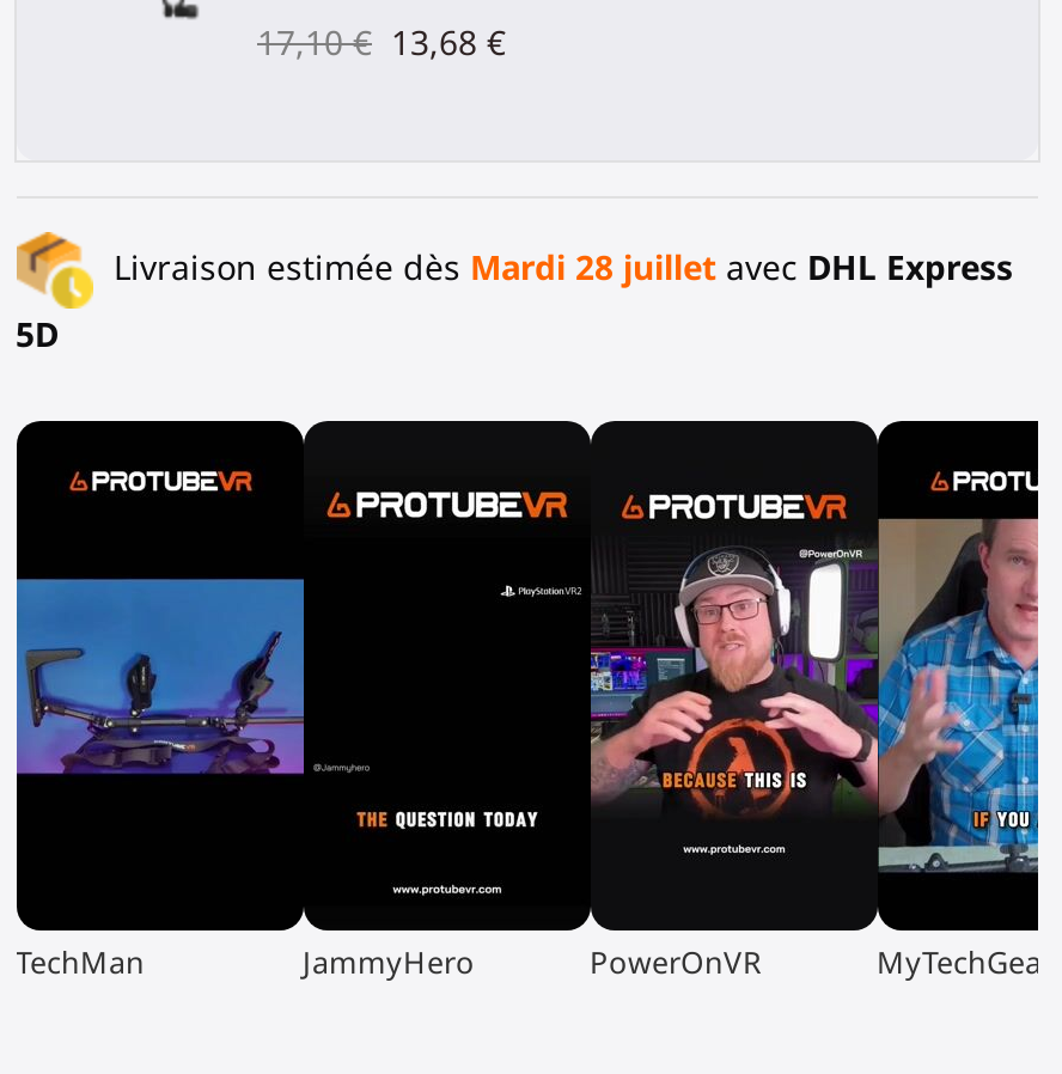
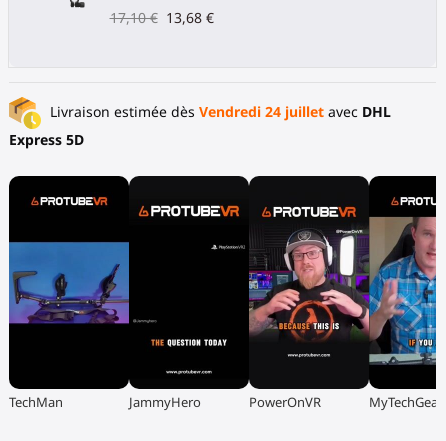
- Livraison estimée dès Mardi 28 juillet avec DHL Express
+ Livraison estimée dès Vendredi 24 juillet avec DHL

- 5D
+ Express 5D
